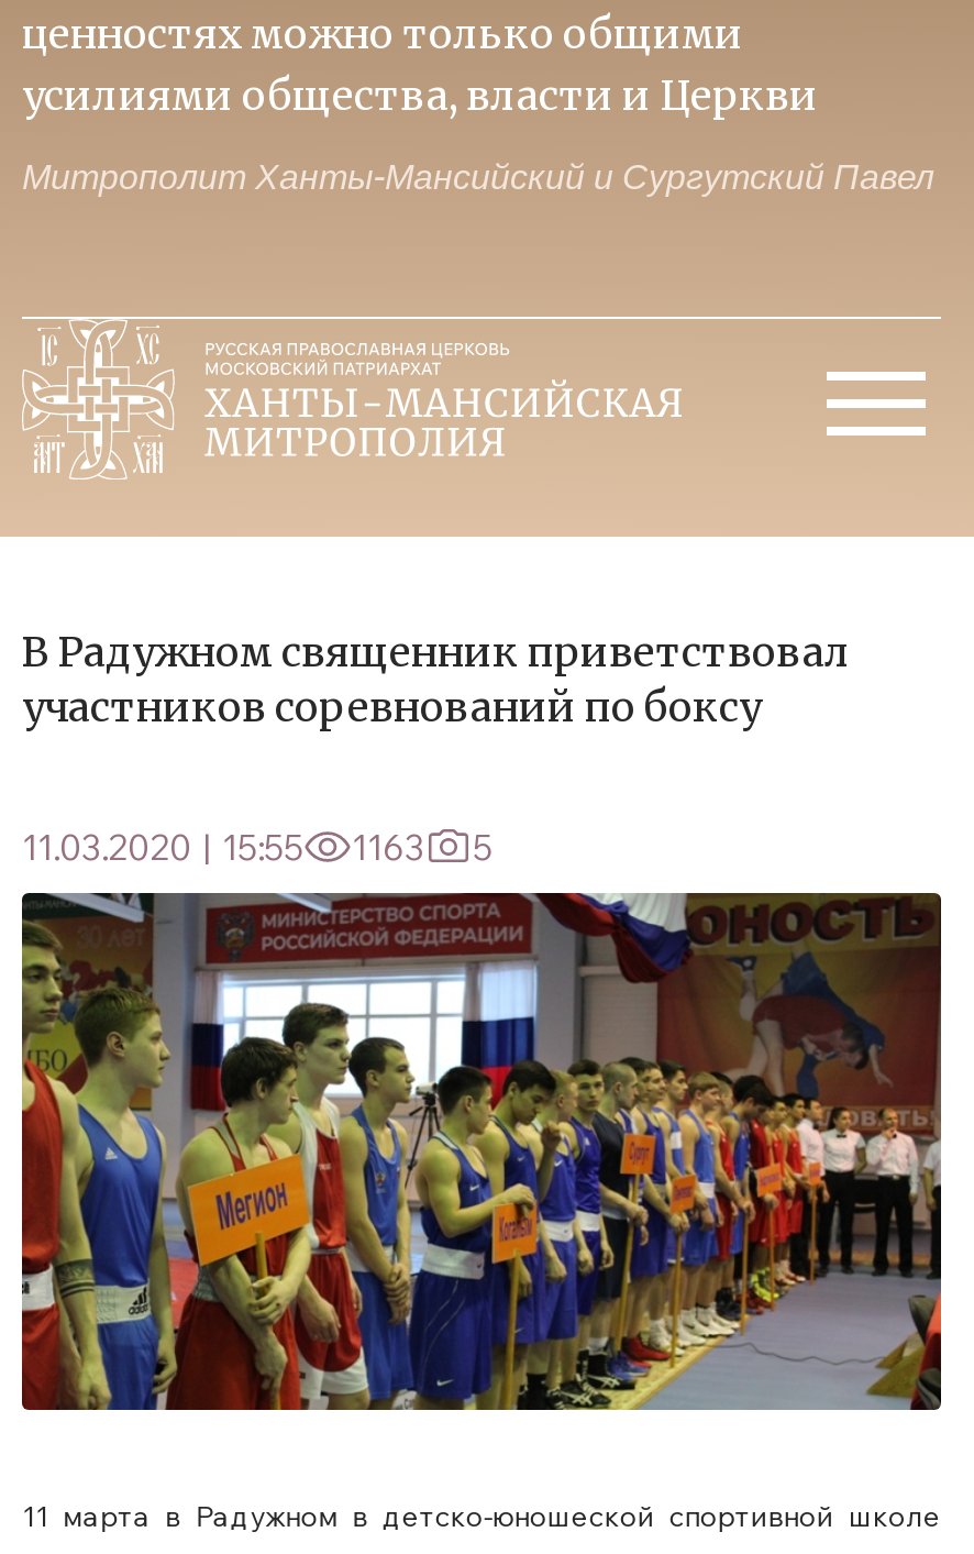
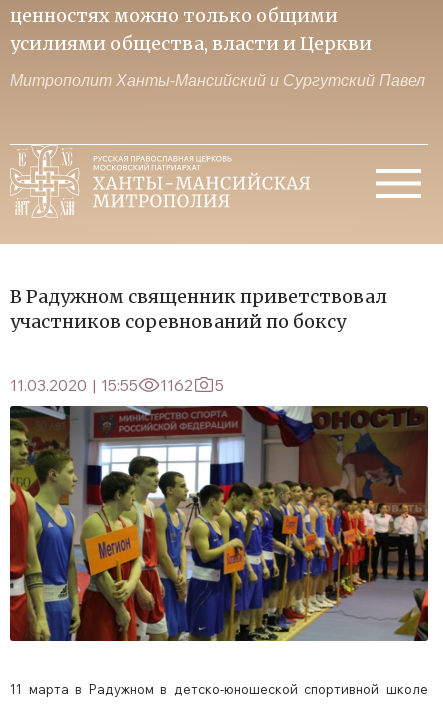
- 1163
+ 1162
